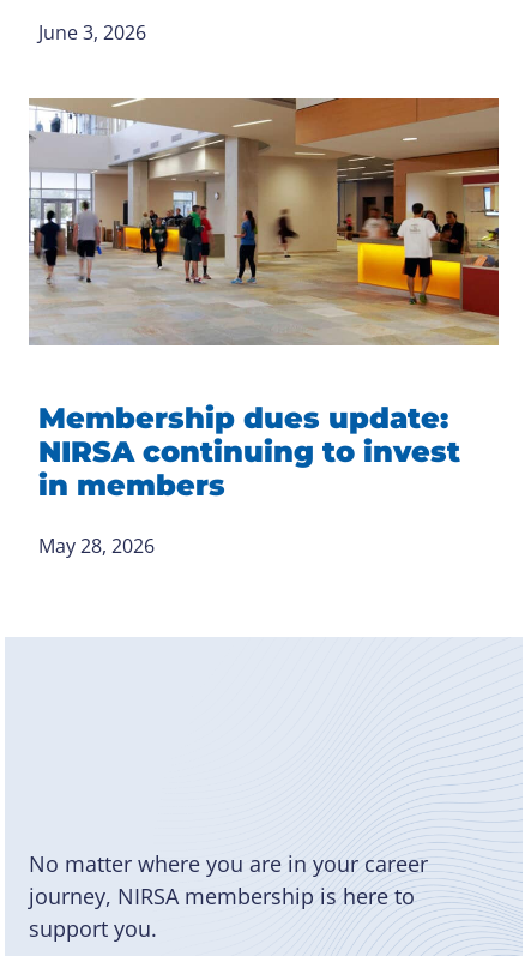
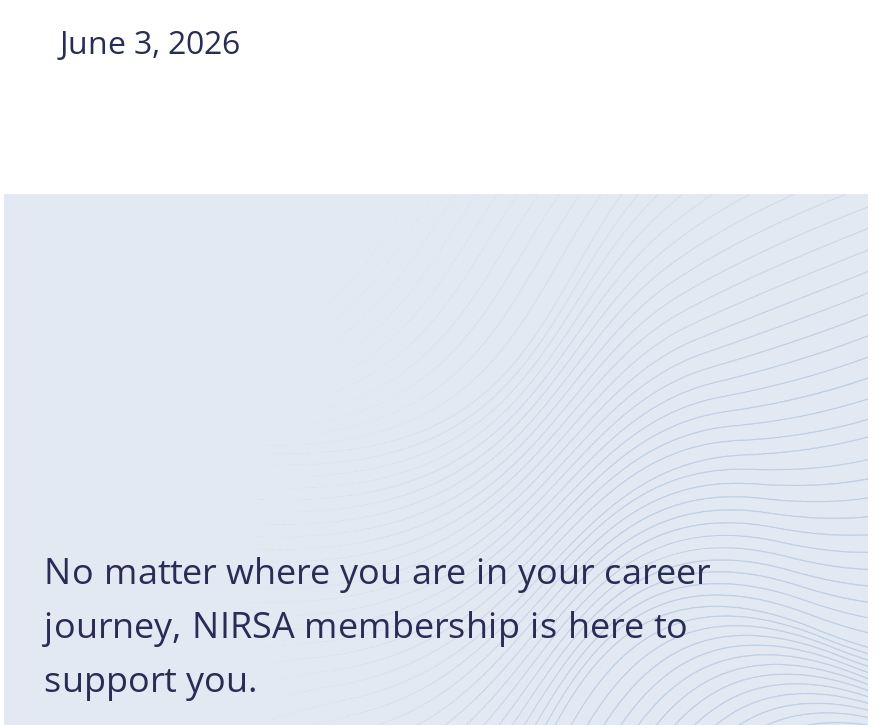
- [image]

- Membership dues update:
- NIRSA continuing to invest
- in members
- May 28, 2026
